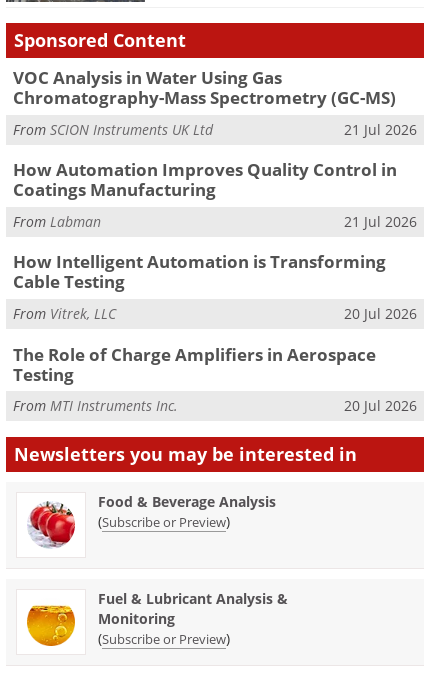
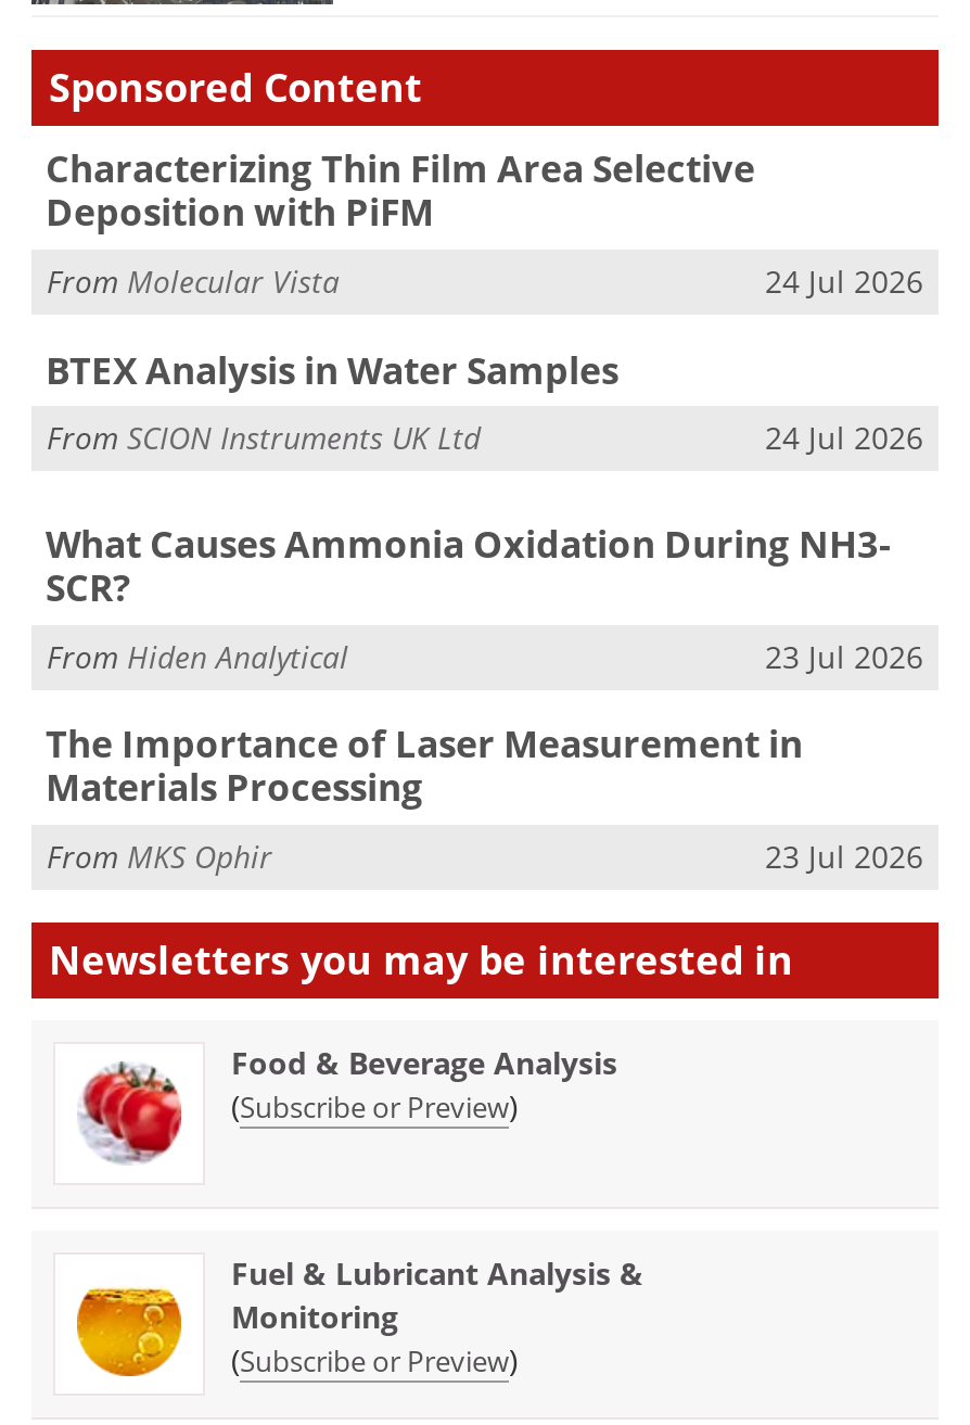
- VOC Analysis in Water Using Gas
- Chromatography-Mass Spectrometry (GC-MS)
+ Characterizing Thin Film Area Selective
+ Deposition with PiFM
+ From Molecular Vista
+ 24 Jul 2026
+ BTEX Analysis in Water Samples

- 21 Jul 2026
- How Automation Improves Quality Control in
- Coatings Manufacturing
- From Labman
- 21 Jul 2026
- How Intelligent Automation is Transforming
- Cable Testing
- From Vitrek, LLC
- 20 Jul 2026
- The Role of Charge Amplifiers in Aerospace
- Testing
- From MTI Instruments Inc.
- 20 Jul 2026
+ 24 Jul 2026
+ What Causes Ammonia Oxidation During NH3-
+ SCR?
+ From Hiden Analytical
+ 23 Jul 2026
+ The Importance of Laser Measurement in
+ Materials Processing
+ From MKS Ophir
+ 23 Jul 2026

moved down: From SCION Instruments UK Ltd
